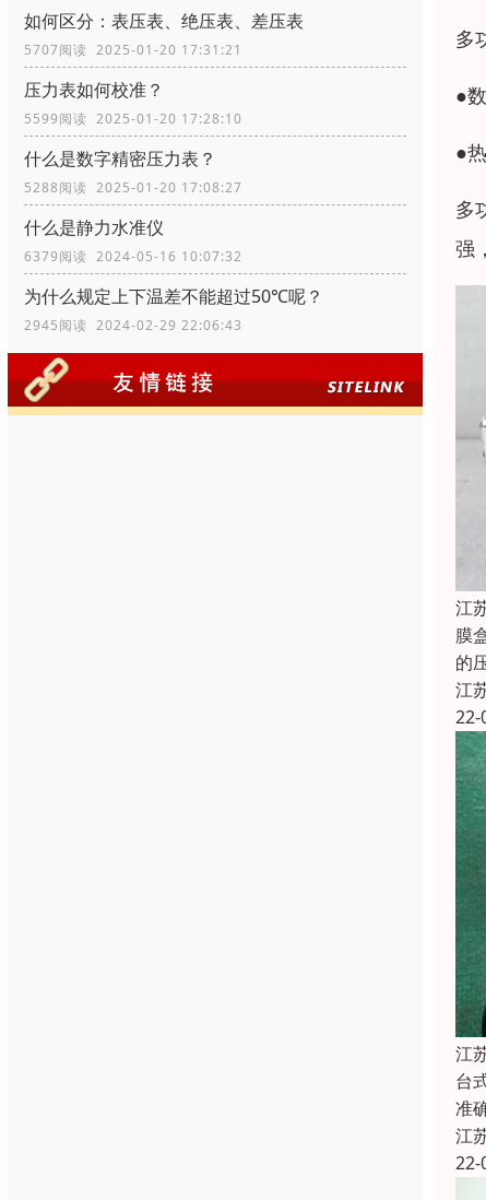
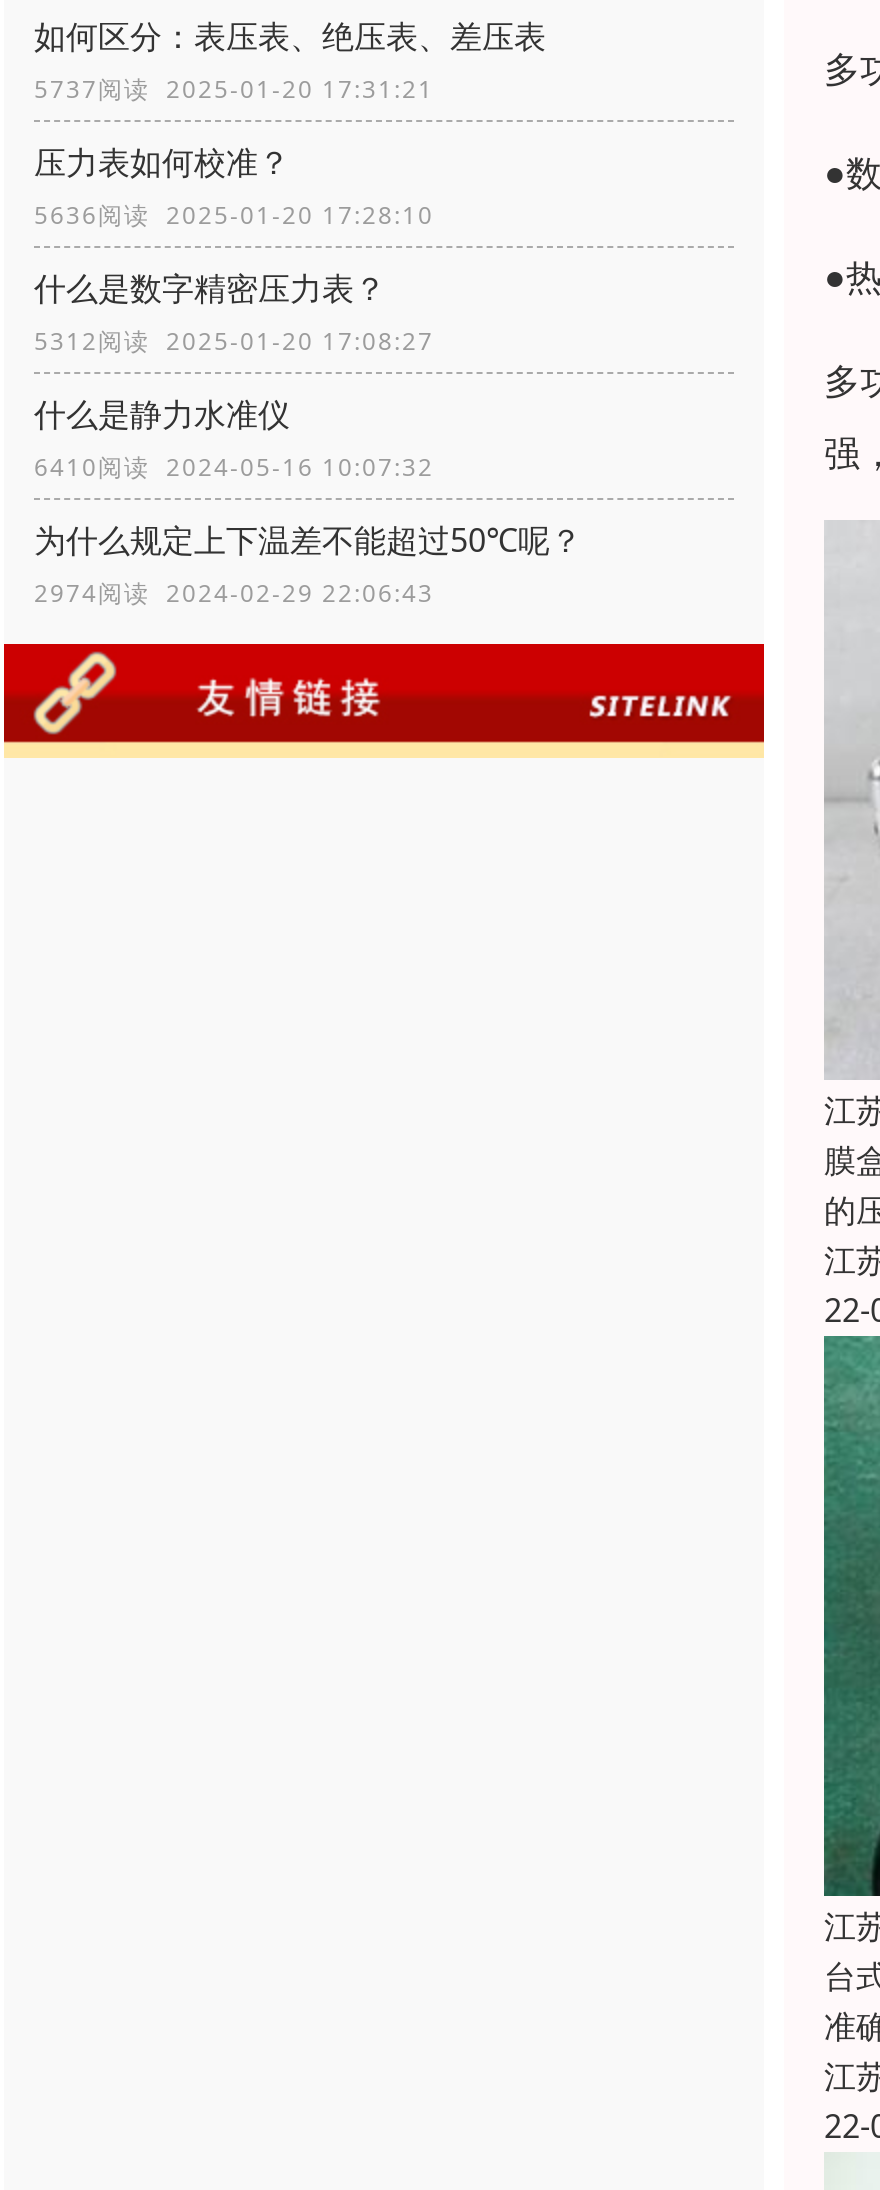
- 5707阅读 2025-01-20 17:31:21
+ 5737阅读 2025-01-20 17:31:21

- 5599阅读 2025-01-20 17:28:10
+ 5636阅读 2025-01-20 17:28:10

- 5288阅读 2025-01-20 17:08:27
+ 5312阅读 2025-01-20 17:08:27

- 6379阅读 2024-05-16 10:07:32
+ 6410阅读 2024-05-16 10:07:32

- 2945阅读 2024-02-29 22:06:43
+ 2974阅读 2024-02-29 22:06:43
